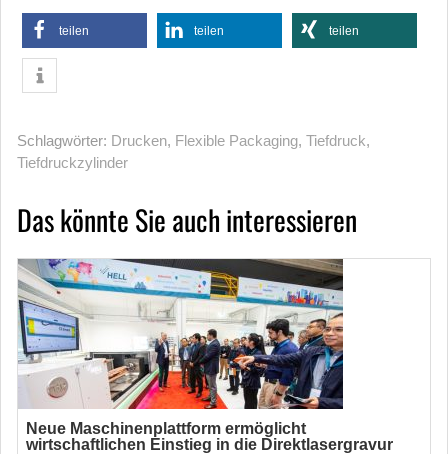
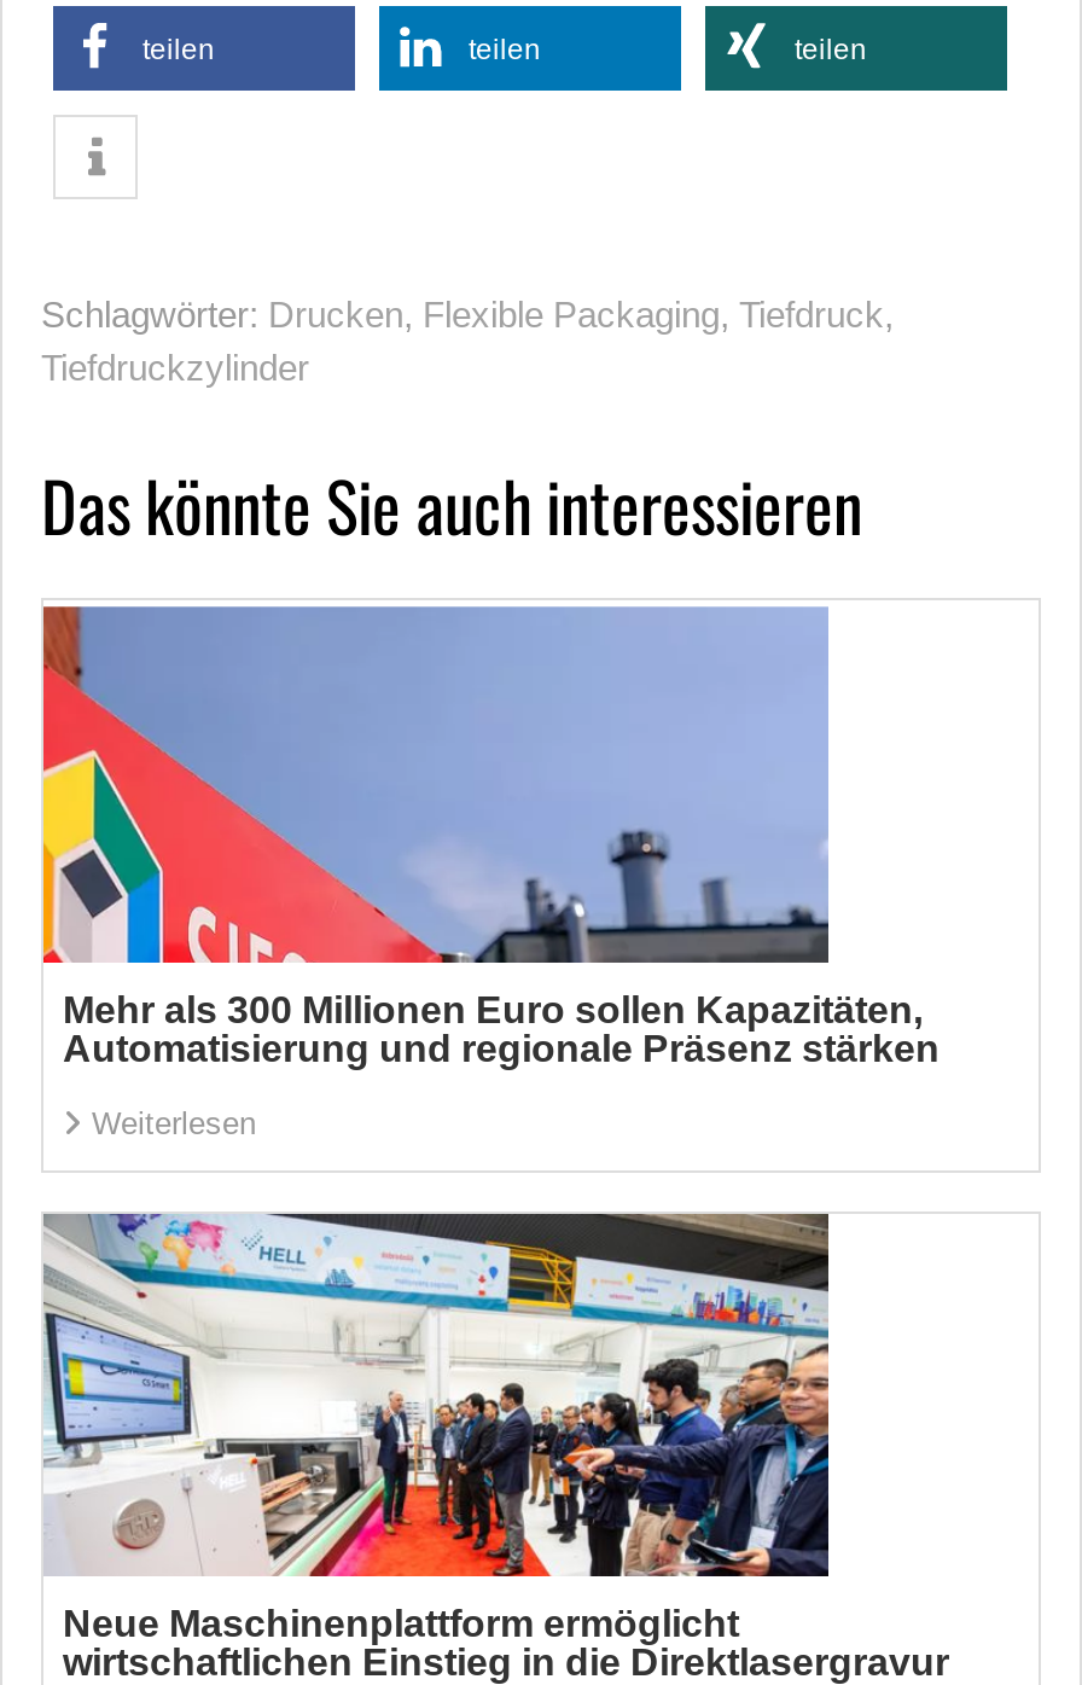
+ [image]
+ Mehr als 300 Millionen Euro sollen Kapazitäten,
+ Automatisierung und regionale Präsenz stärken
+ Weiterlesen
